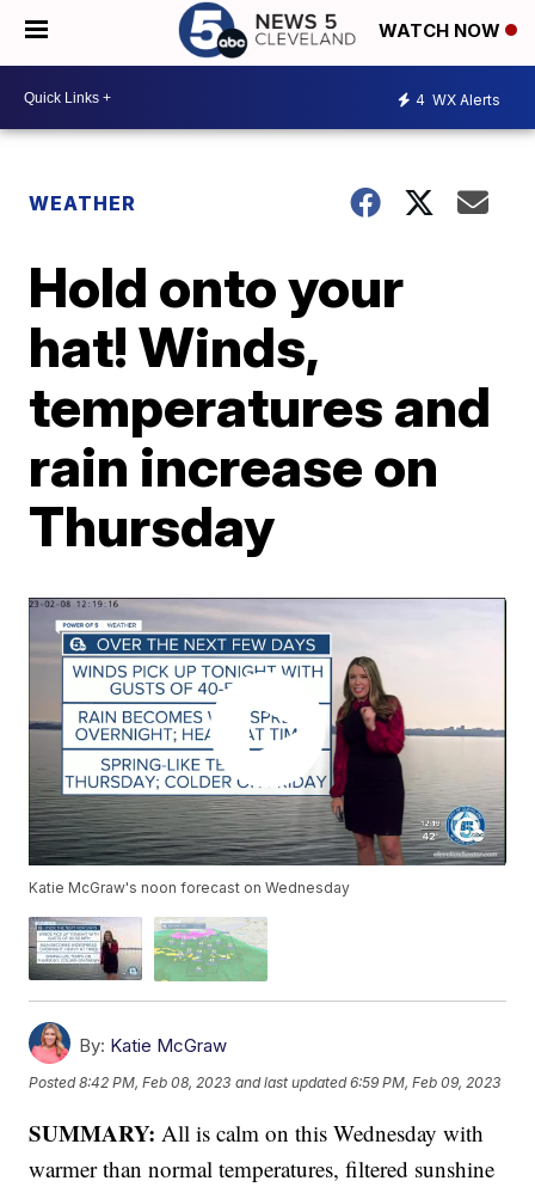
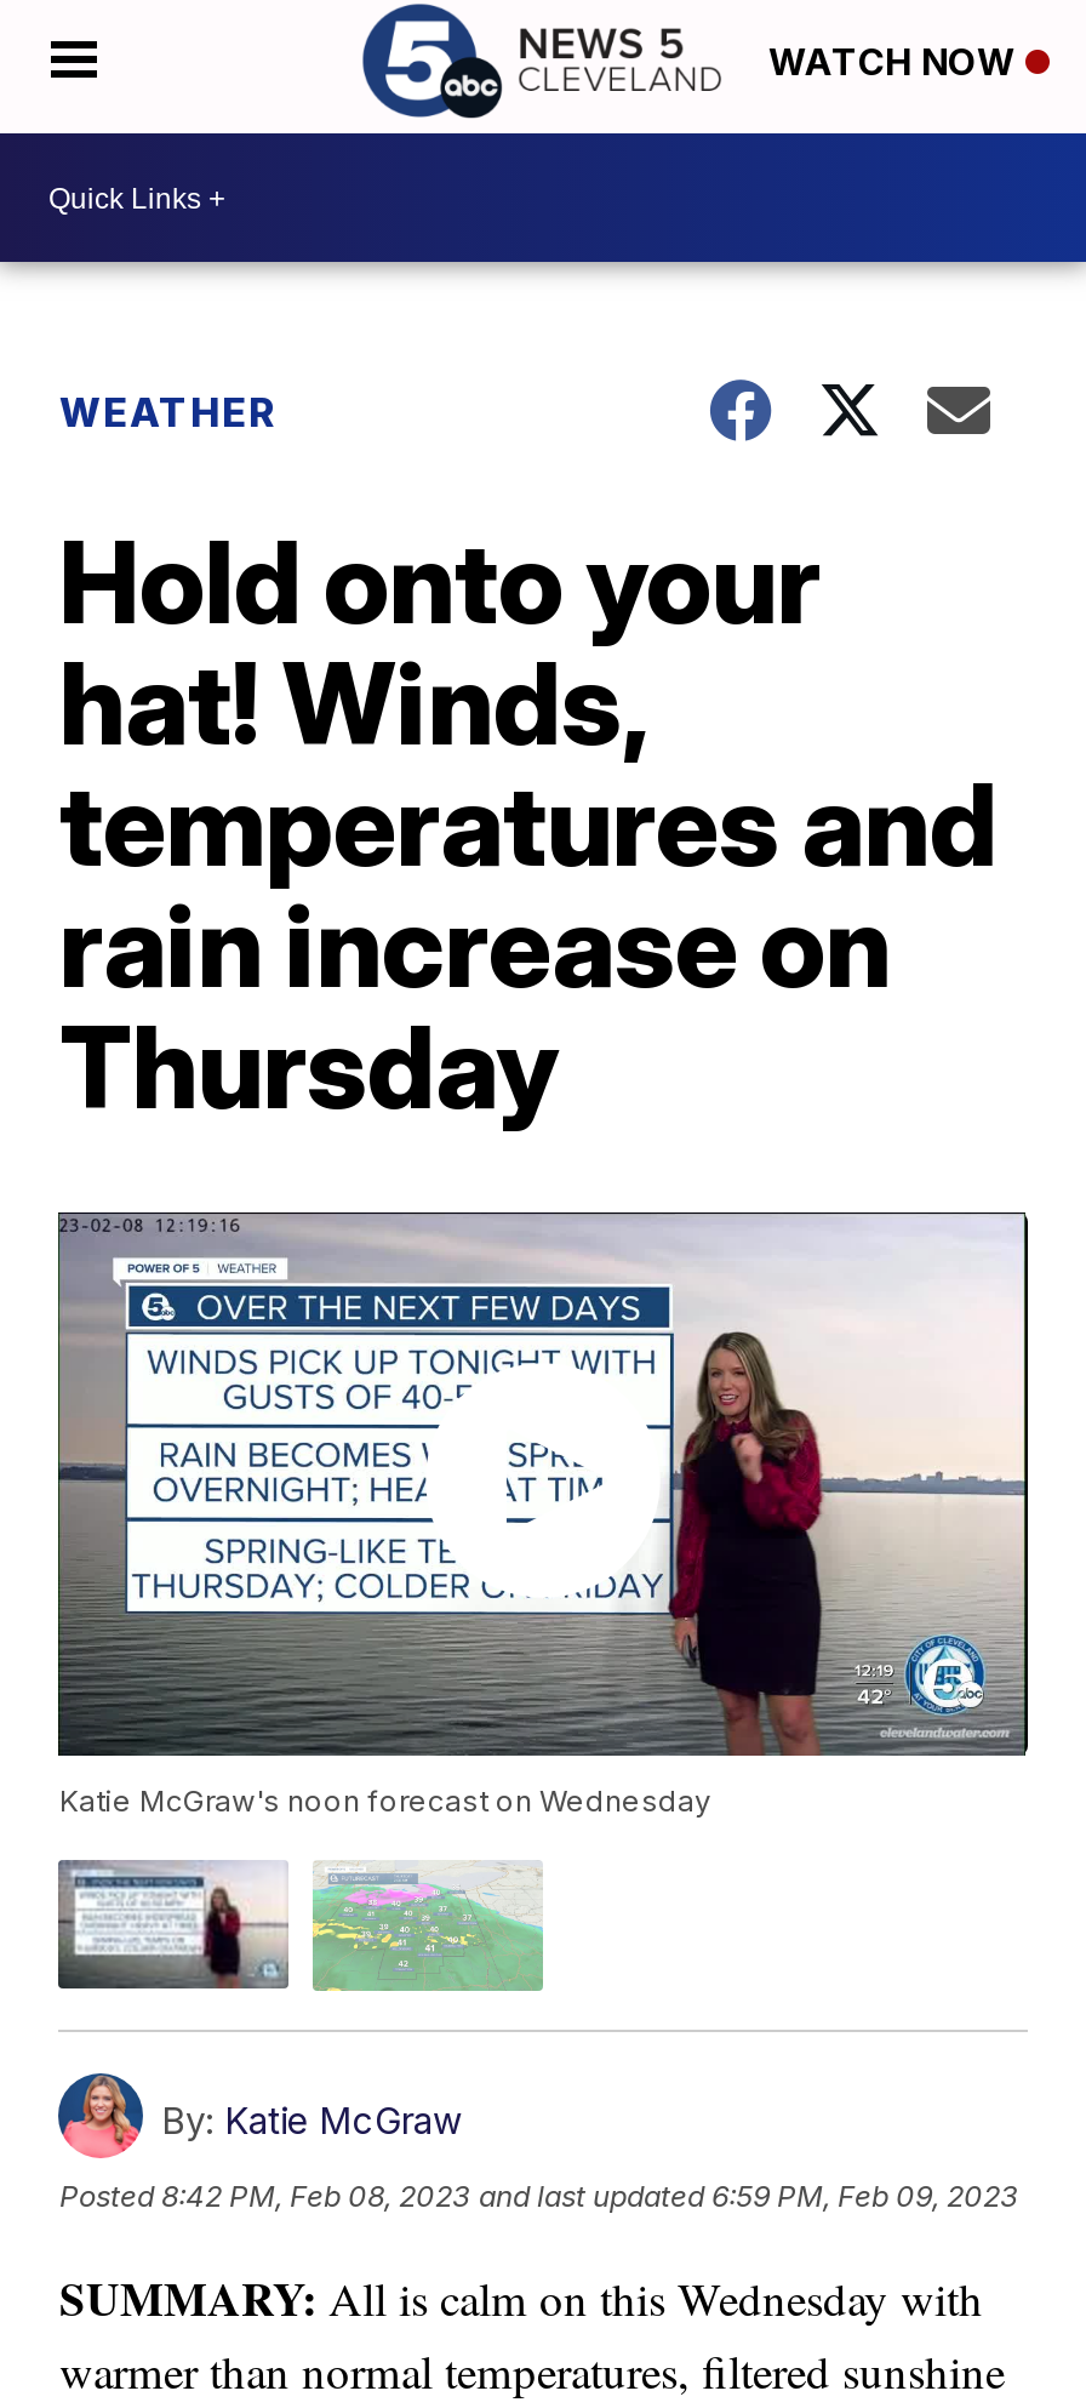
- 4 WX Alerts
